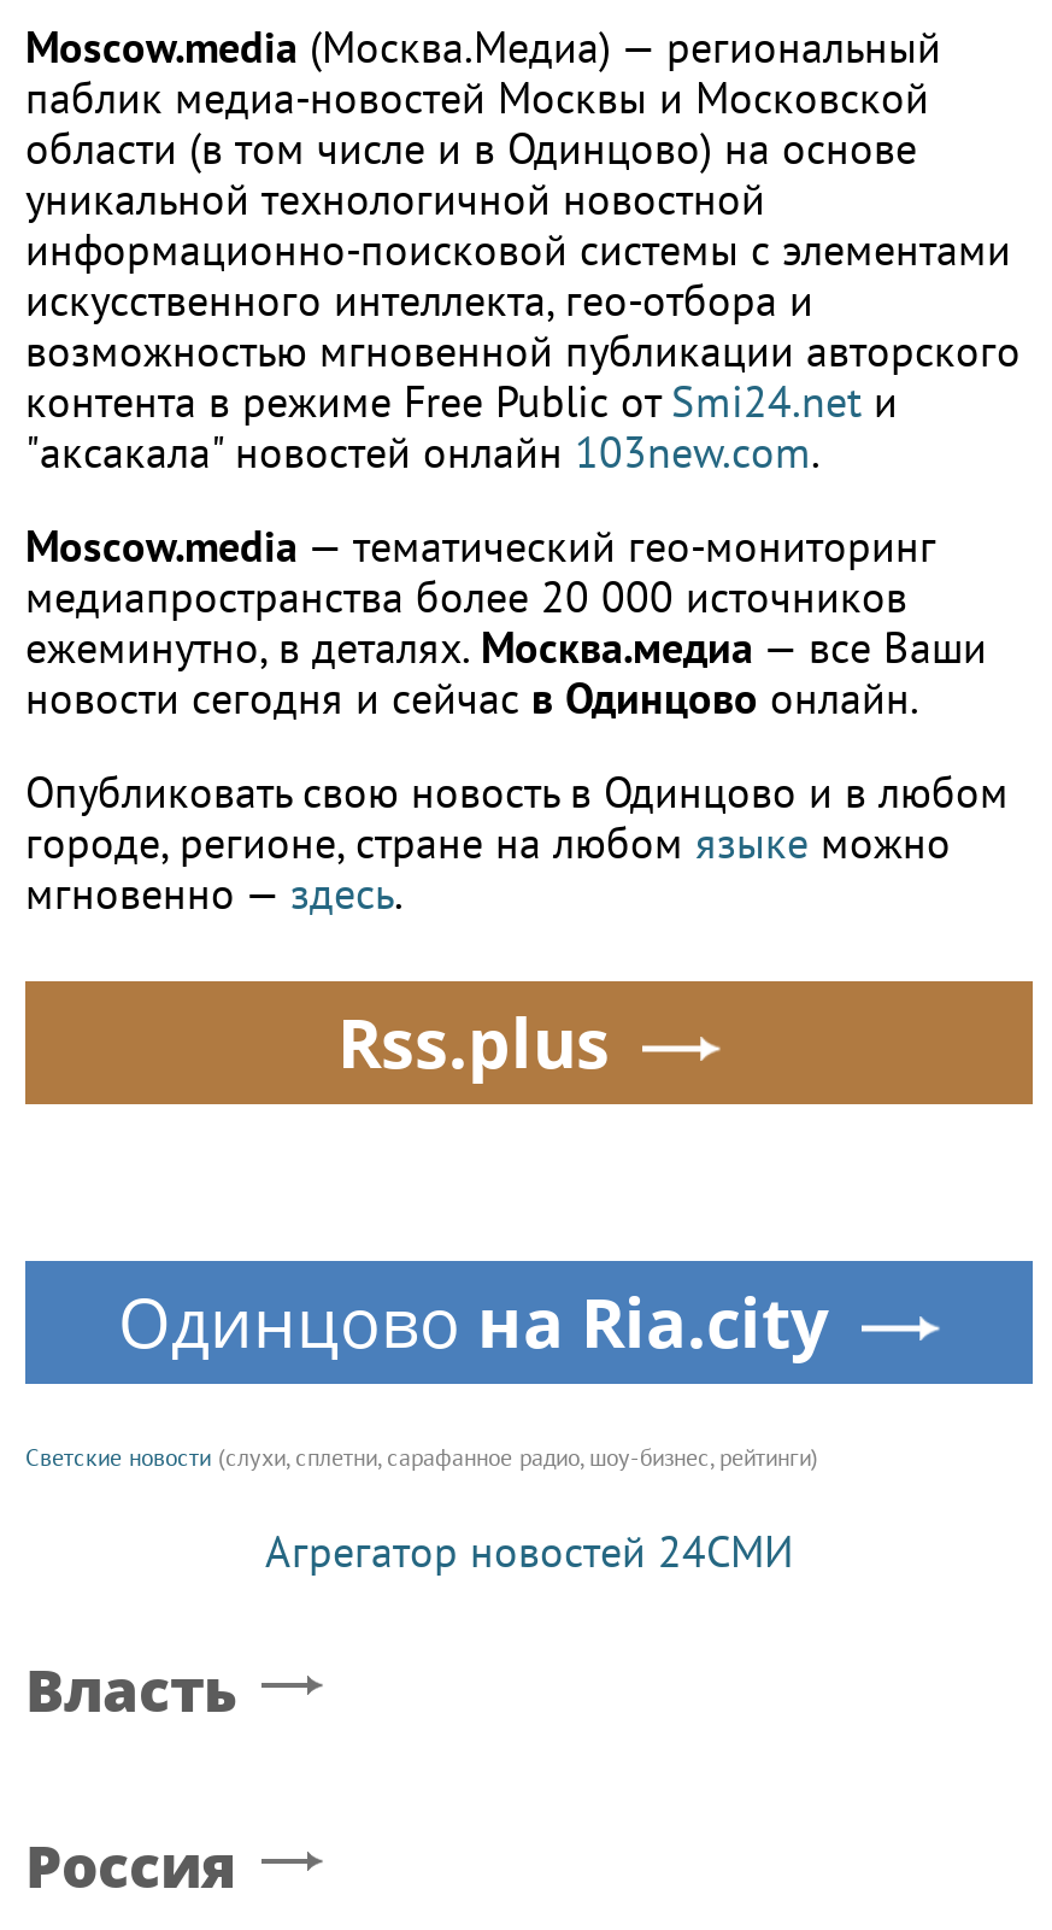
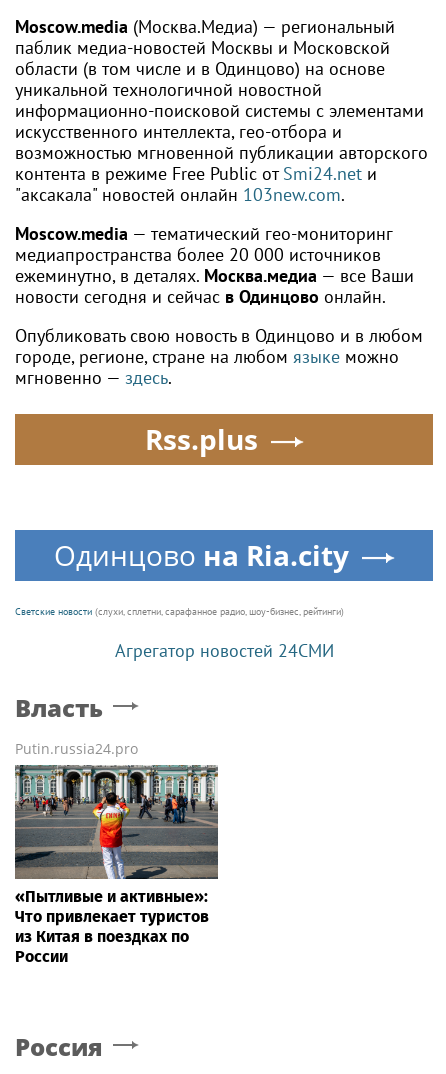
+ [image]
+ «Пытливые и активные»:
+ Что привлекает туристов
+ из Китая в поездках по
+ России

+ Putin.russia24.pro
